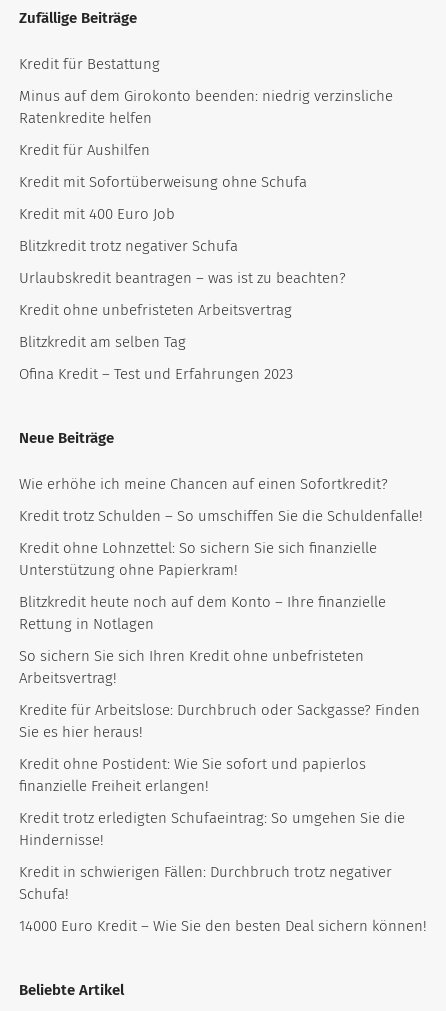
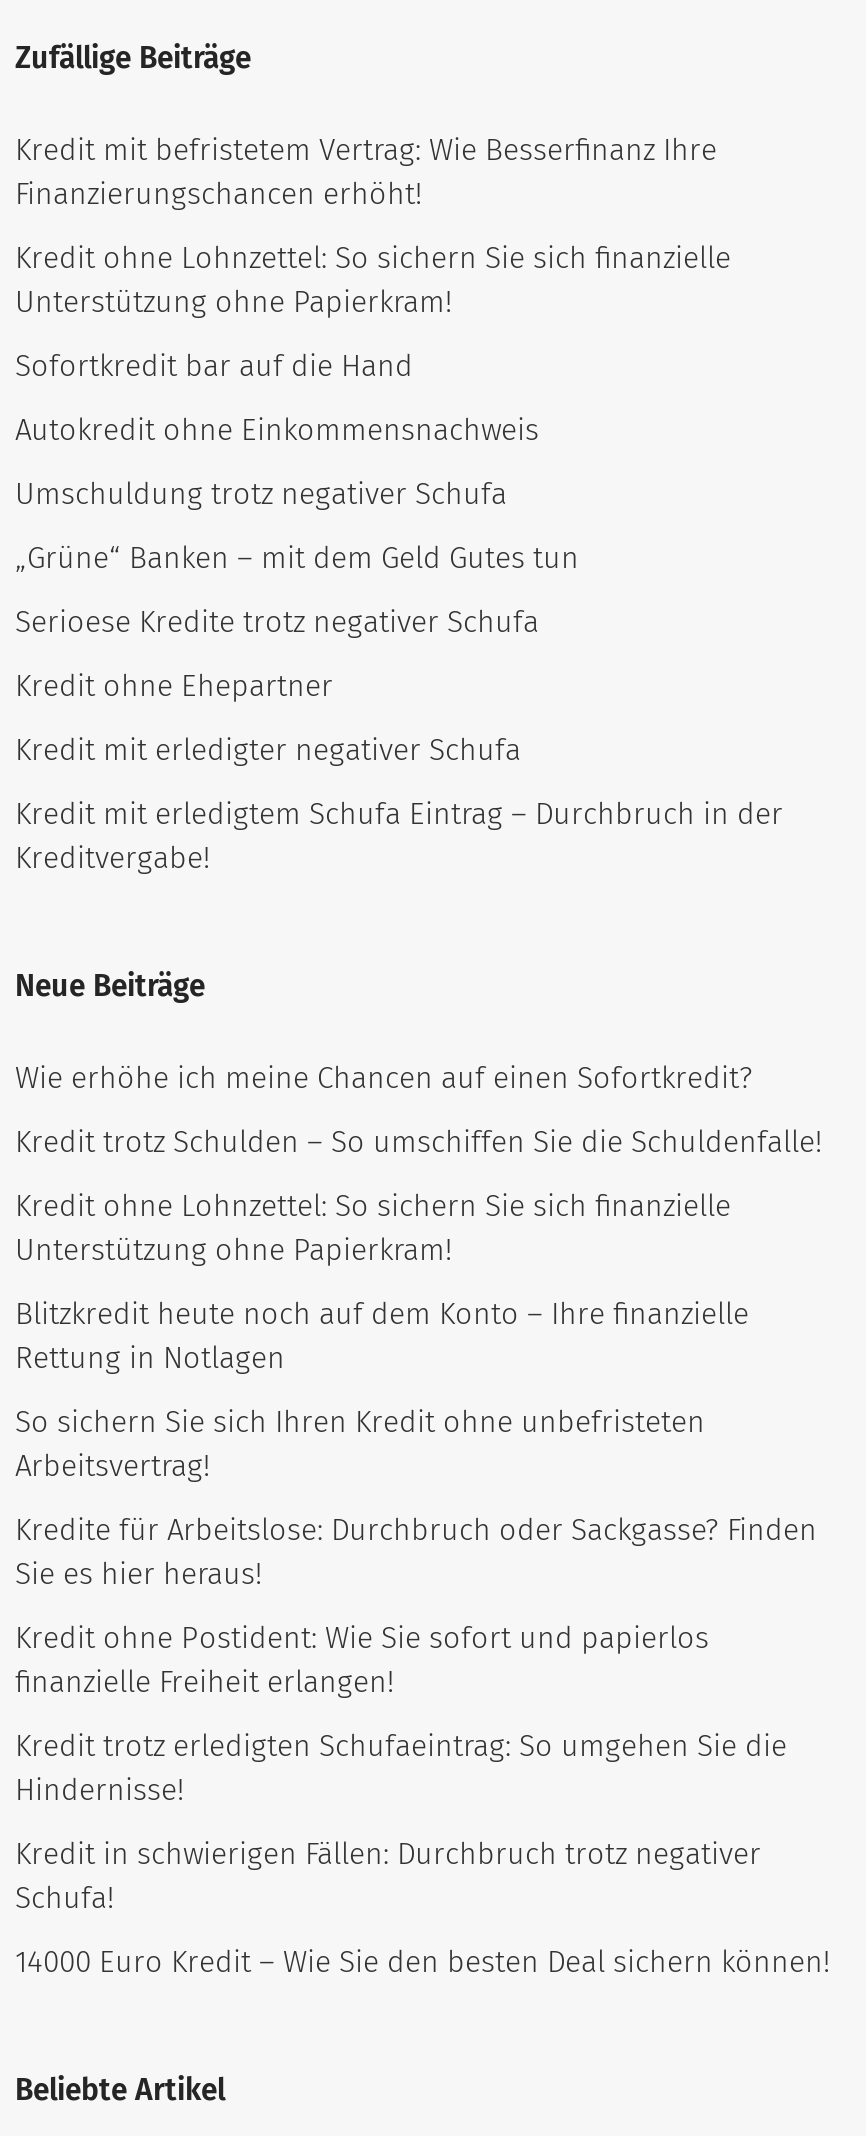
- Kredit für Bestattung
+ Kredit mit befristetem Vertrag: Wie Besserfinanz Ihre
+ Finanzierungschancen erhöht!

- Minus auf dem Girokonto beenden: niedrig verzinsliche
- Ratenkredite helfen
+ Kredit ohne Lohnzettel: So sichern Sie sich finanzielle
+ Unterstützung ohne Papierkram!

- Kredit für Aushilfen
+ Sofortkredit bar auf die Hand

- Kredit mit Sofortüberweisung ohne Schufa
+ Autokredit ohne Einkommensnachweis

- Kredit mit 400 Euro Job
+ Umschuldung trotz negativer Schufa

- Blitzkredit trotz negativer Schufa
+ „Grüne“ Banken – mit dem Geld Gutes tun

- Urlaubskredit beantragen – was ist zu beachten?
+ Serioese Kredite trotz negativer Schufa

- Kredit ohne unbefristeten Arbeitsvertrag
+ Kredit ohne Ehepartner

- Blitzkredit am selben Tag
+ Kredit mit erledigter negativer Schufa

- Ofina Kredit – Test und Erfahrungen 2023
+ Kredit mit erledigtem Schufa Eintrag – Durchbruch in der
+ Kreditvergabe!
